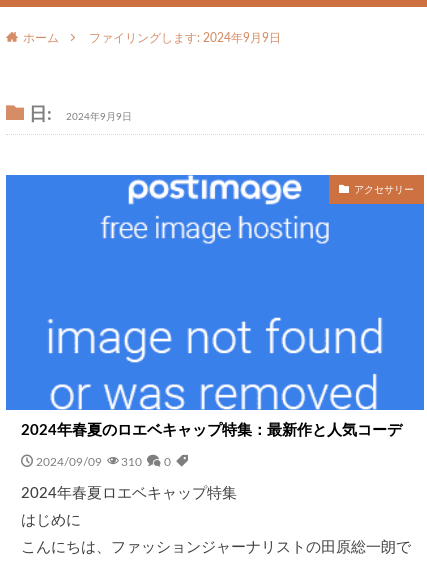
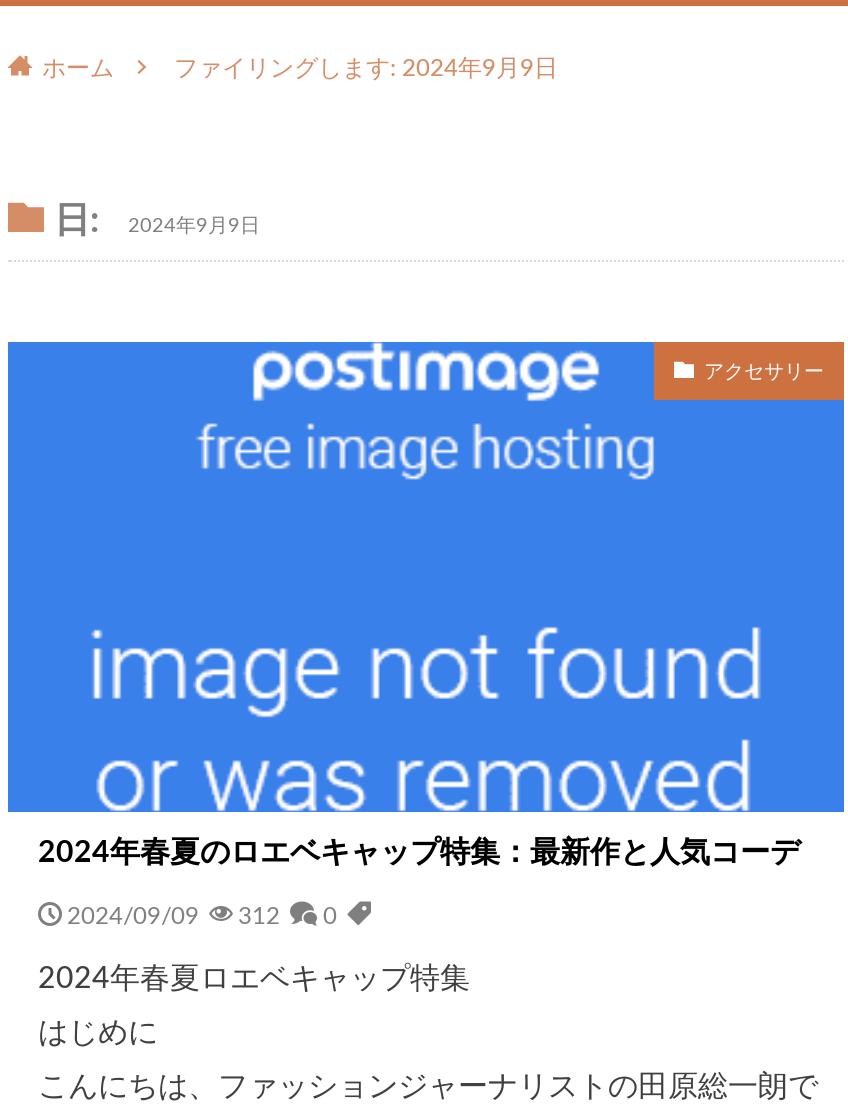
- 2024/09/09 310 0
+ 2024/09/09 312 0
